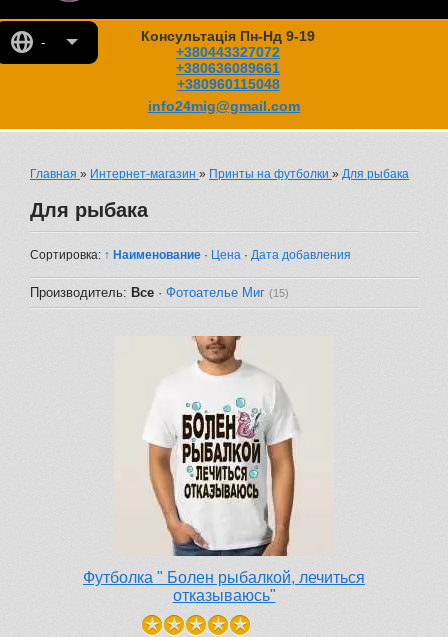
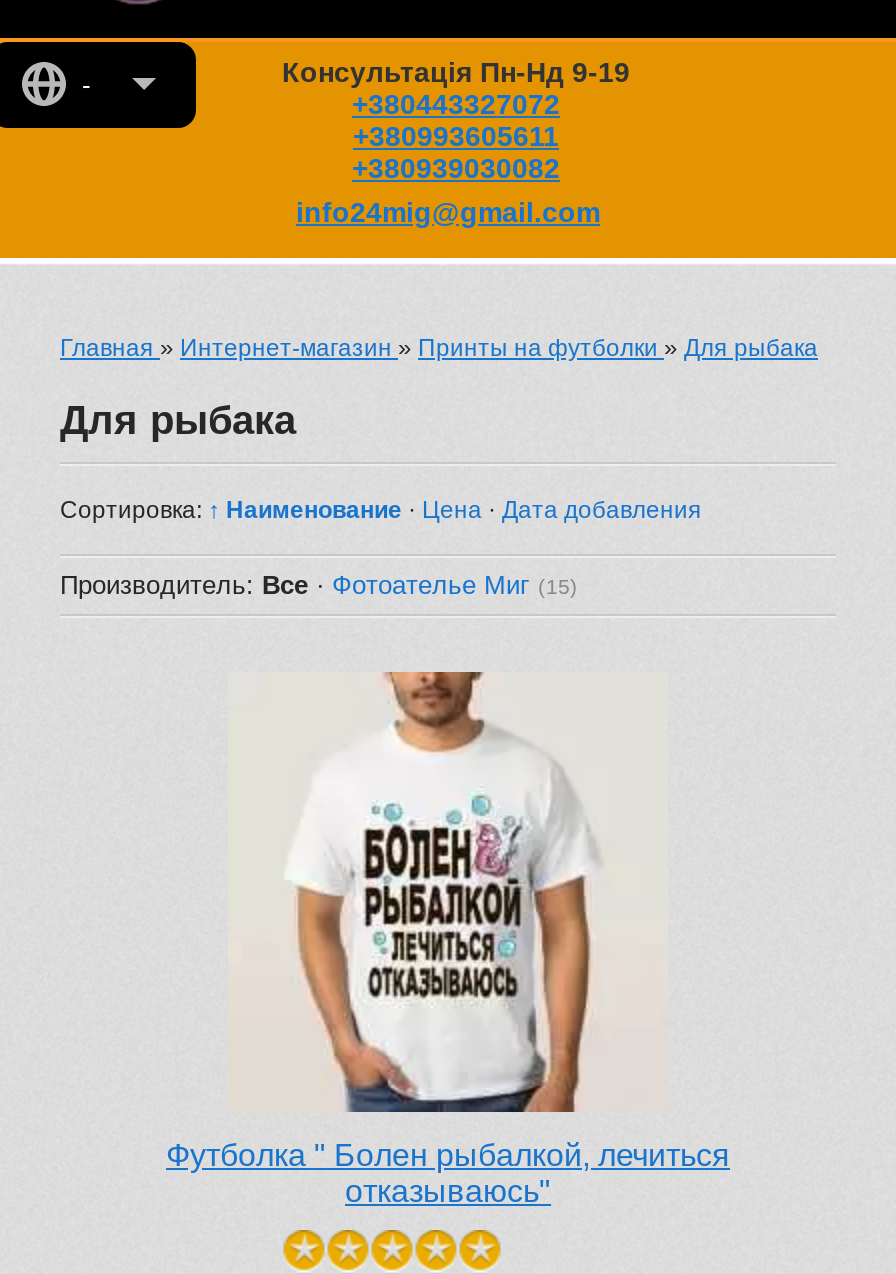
- +380636089661
+ +380993605611

- +380960115048
+ +380939030082
